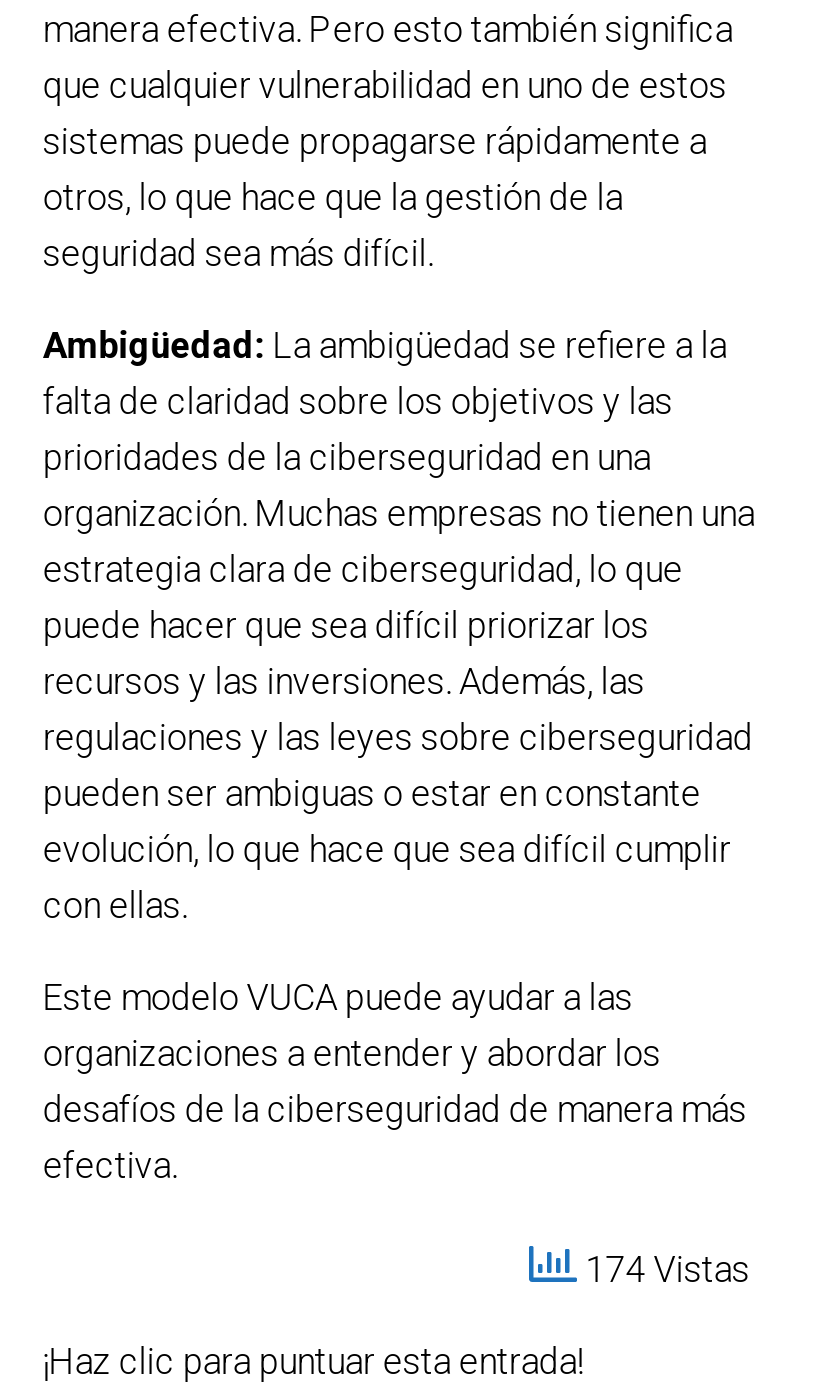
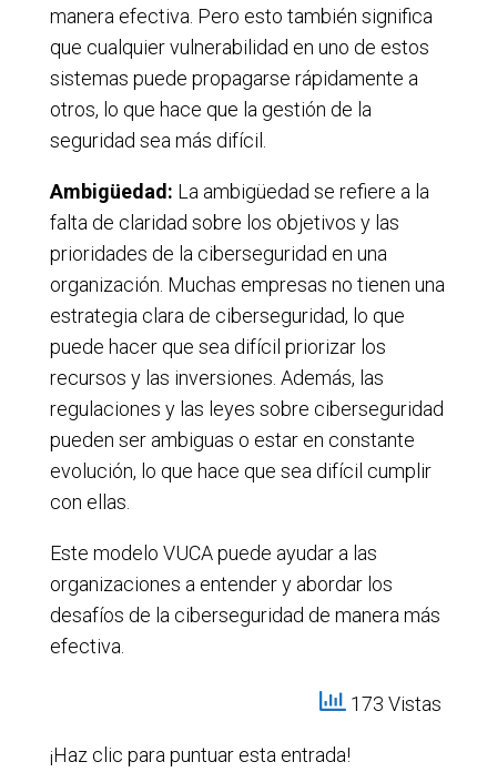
- 174 Vistas
+ 173 Vistas
